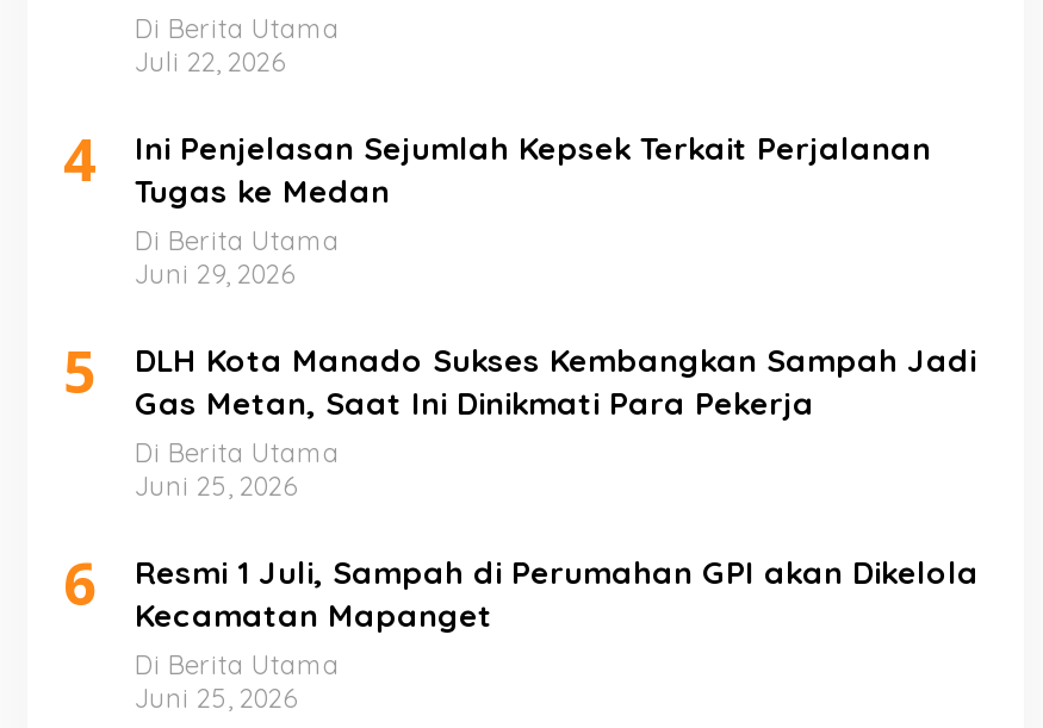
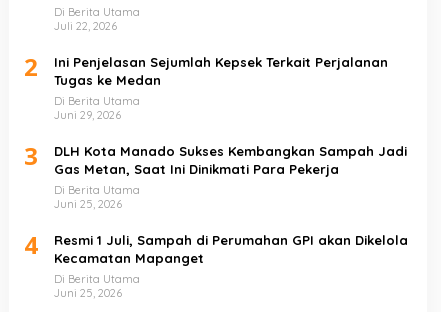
- 4 Ini Penjelasan Sejumlah Kepsek Terkait Perjalanan Tugas ke Medan
+ 2 Ini Penjelasan Sejumlah Kepsek Terkait Perjalanan Tugas ke Medan

- 5 DLH Kota Manado Sukses Kembangkan Sampah Jadi Gas Metan, Saat Ini Dinikmati Para Pekerja
+ 3 DLH Kota Manado Sukses Kembangkan Sampah Jadi Gas Metan, Saat Ini Dinikmati Para Pekerja

- 6 Resmi 1 Juli, Sampah di Perumahan GPI akan Dikelola Kecamatan Mapanget
+ 4 Resmi 1 Juli, Sampah di Perumahan GPI akan Dikelola Kecamatan Mapanget
